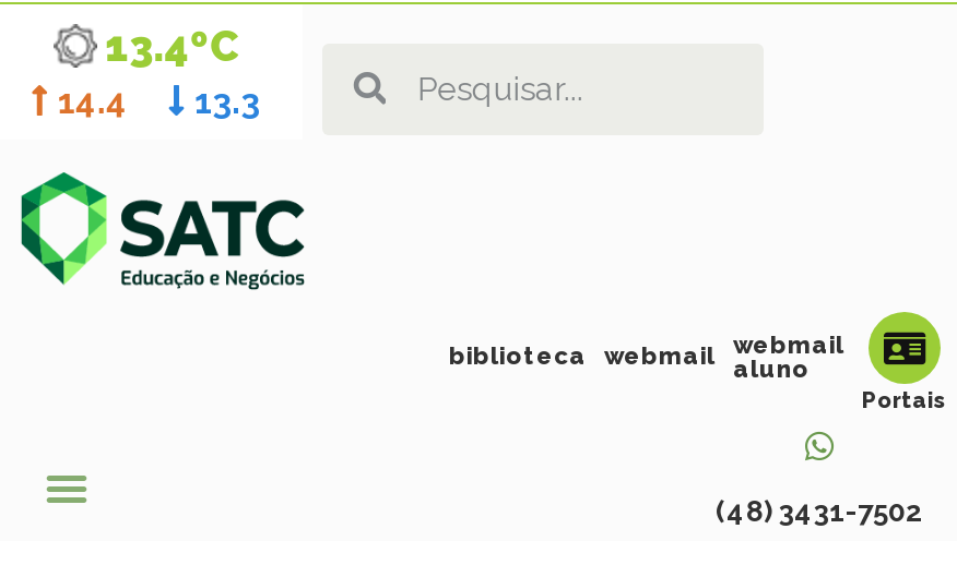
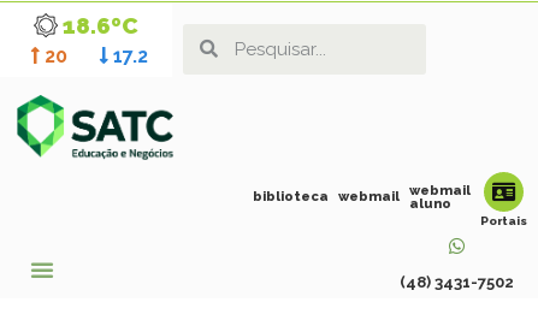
- 13.4ºC
- 14.4
- 13.3
+ 18.6ºC
+ 20
+ 17.2
